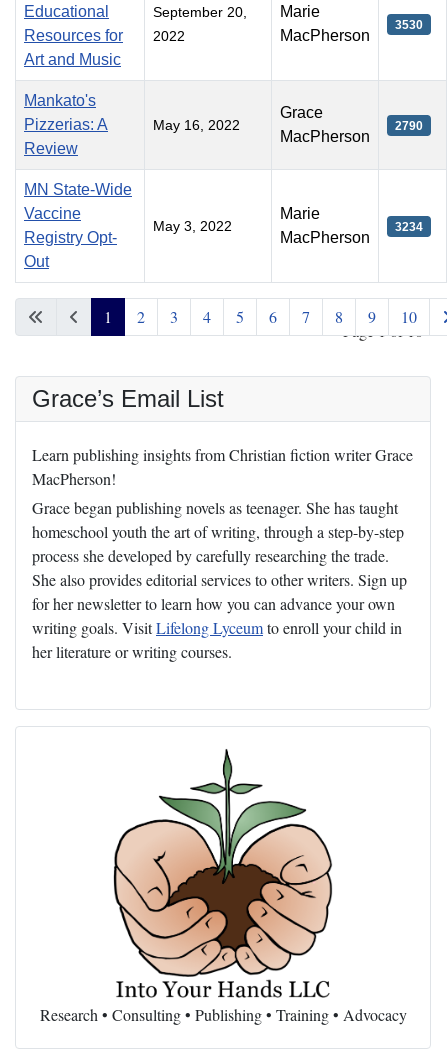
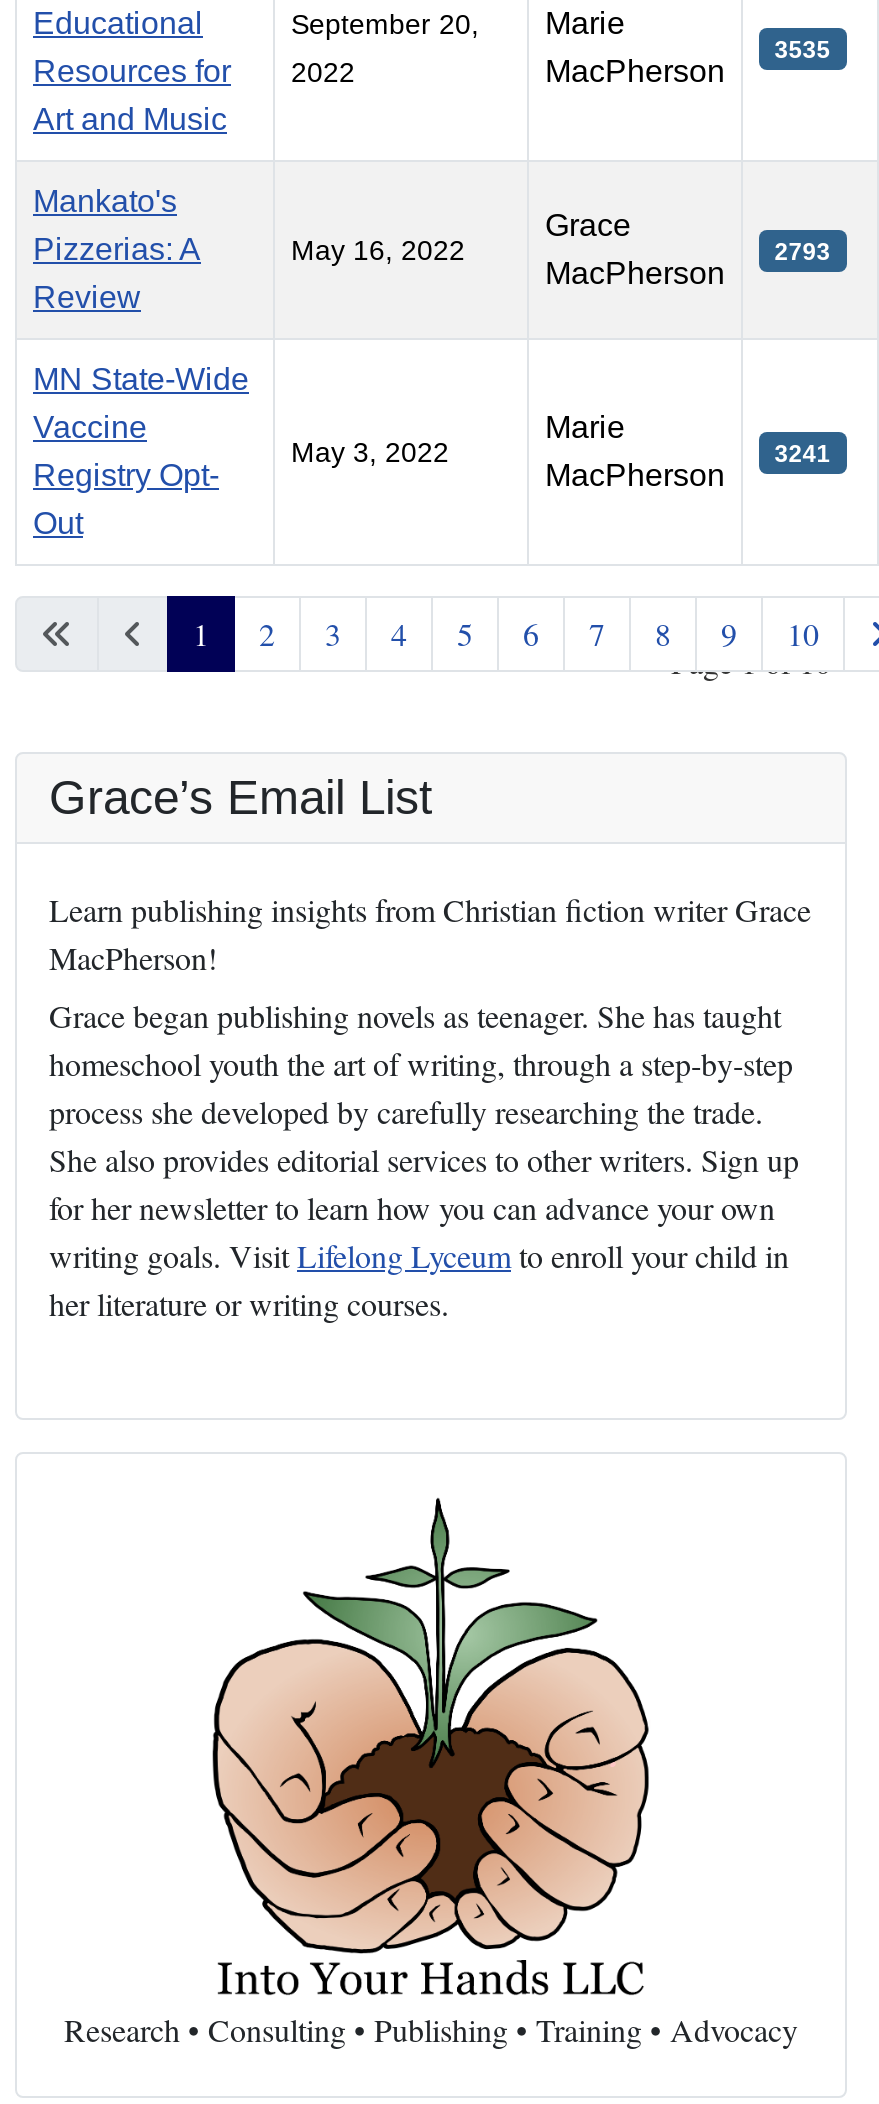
- 3530
+ 3535

- 2790
+ 2793

- 3234
+ 3241
